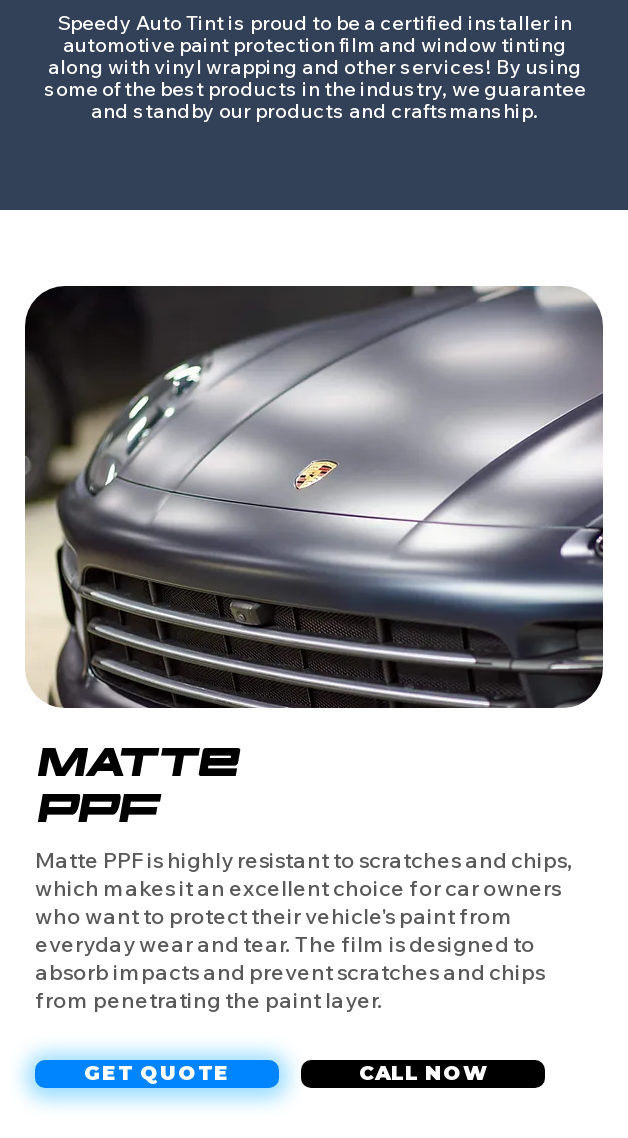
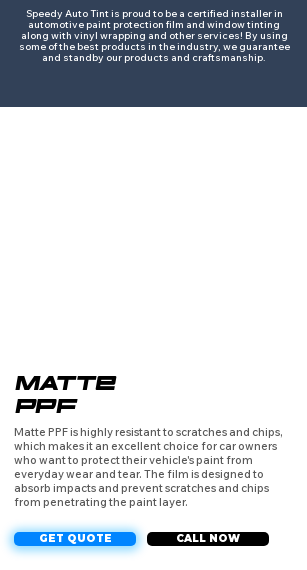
- [image]
